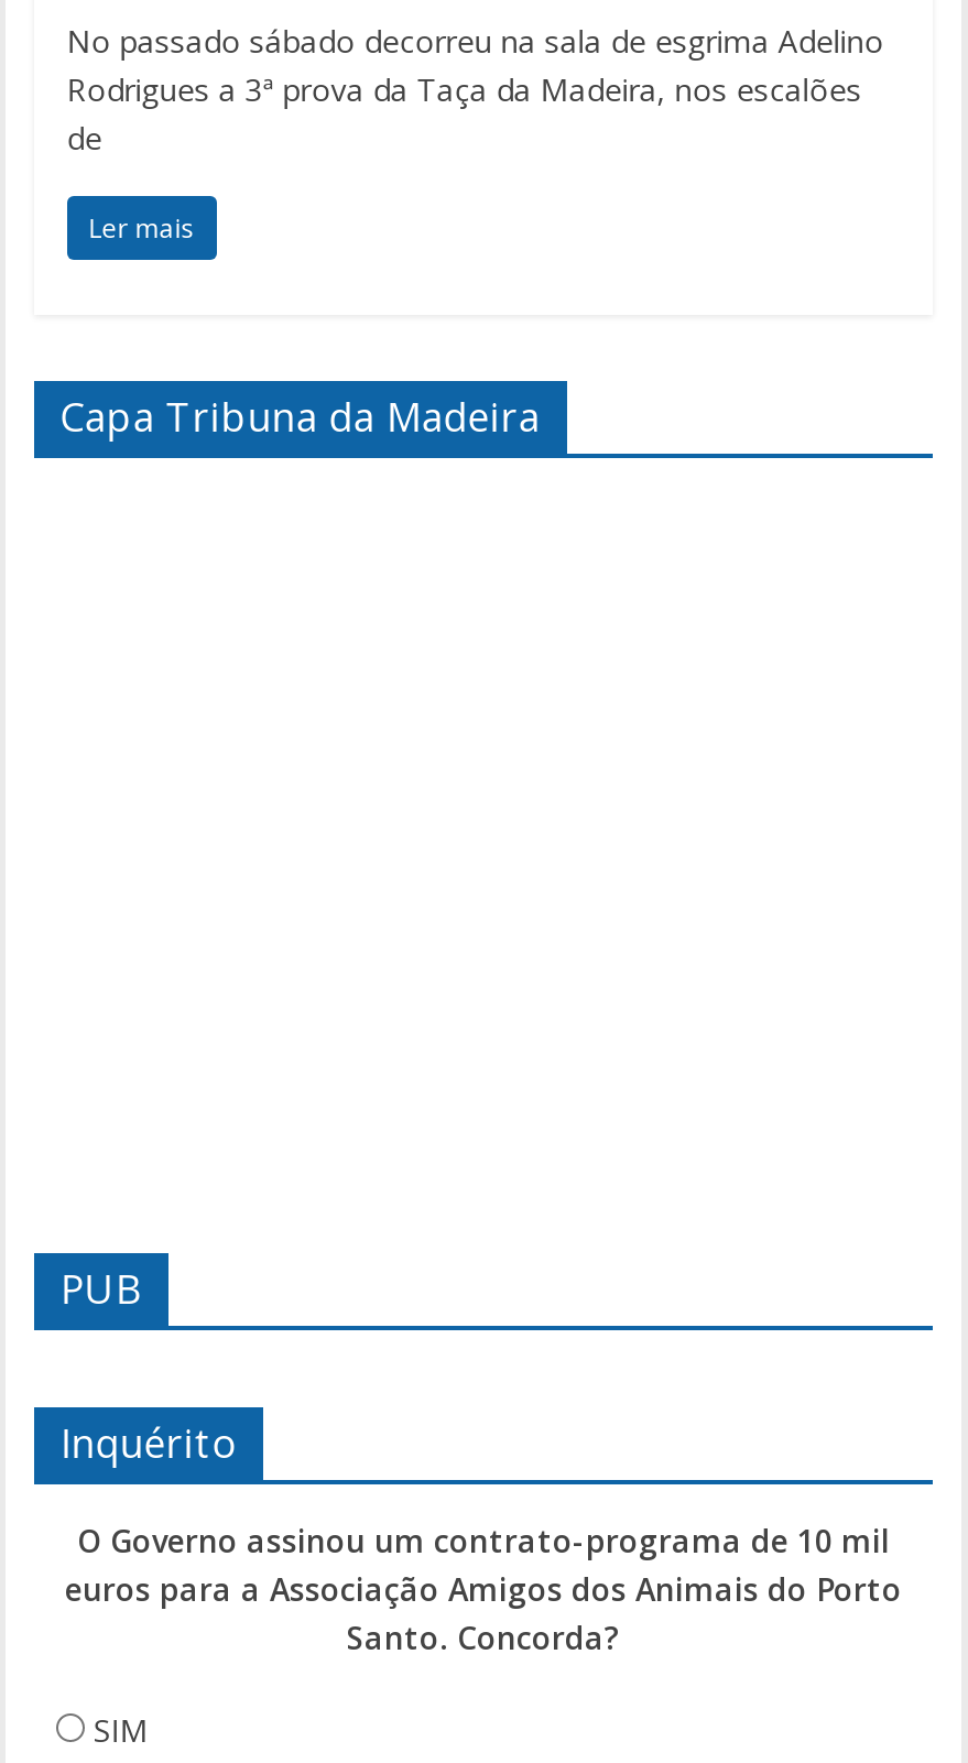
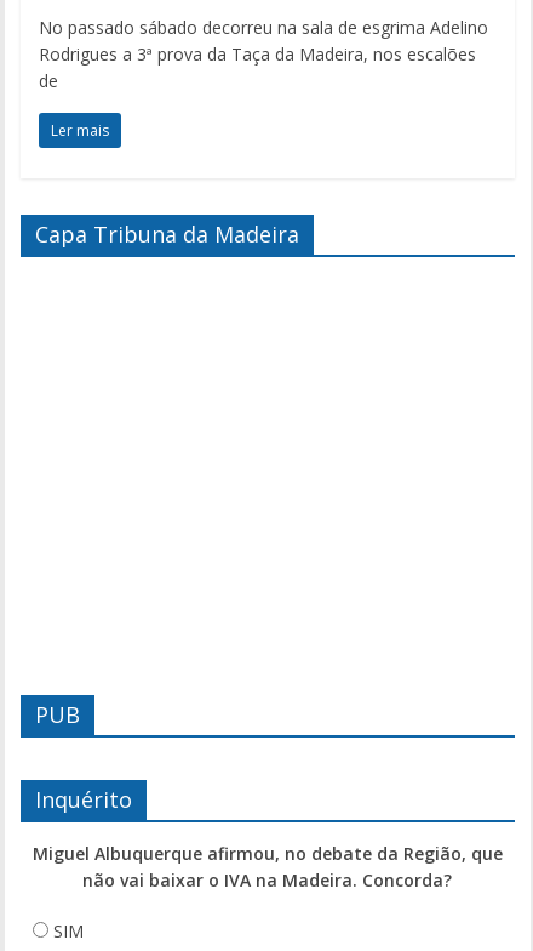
- O Governo assinou um contrato-programa de 10 mil
- euros para a Associação Amigos dos Animais do Porto
- Santo. Concorda?
+ Miguel Albuquerque afirmou, no debate da Região, que
+ não vai baixar o IVA na Madeira. Concorda?
